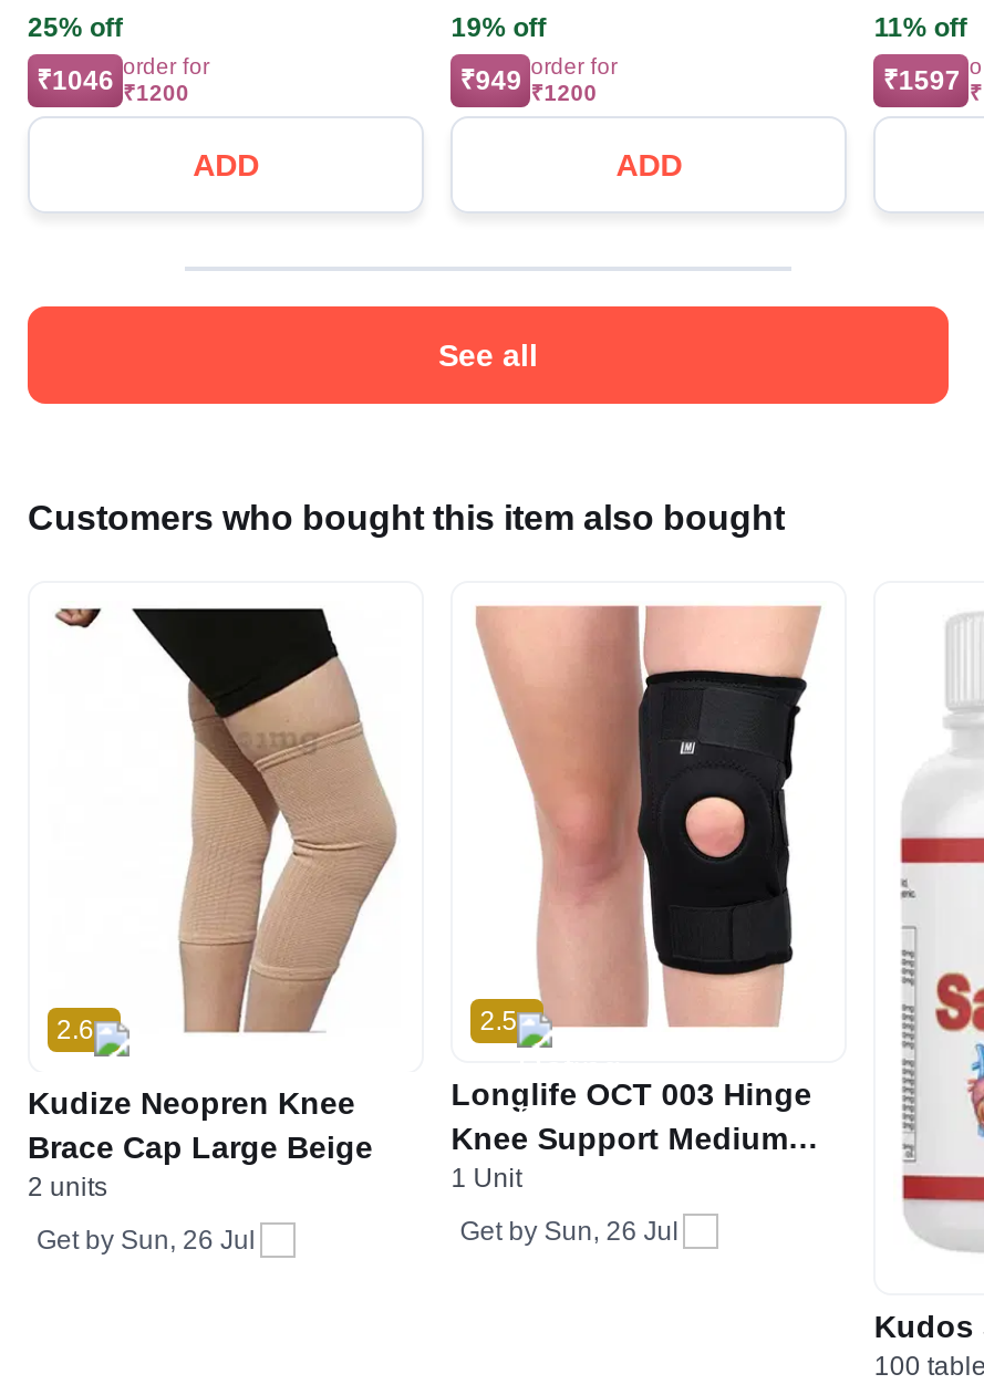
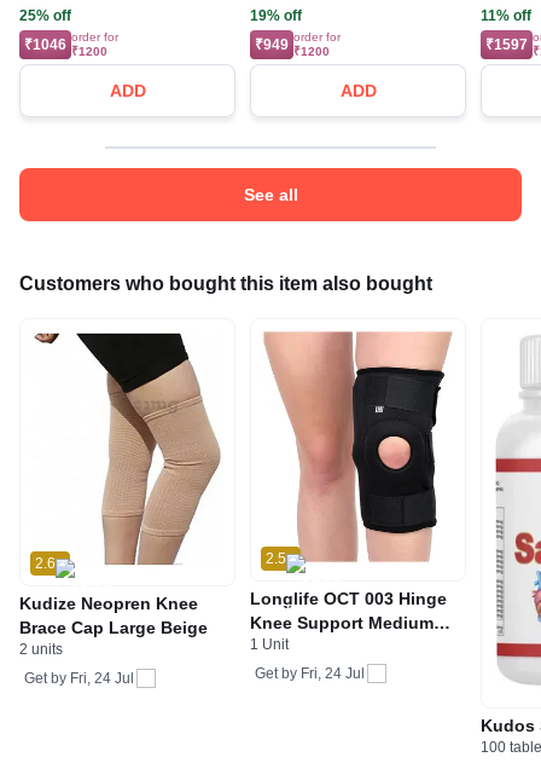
- Get by Sun, 26 Jul
+ Get by Fri, 24 Jul

- Get by Sun, 26 Jul
+ Get by Fri, 24 Jul
